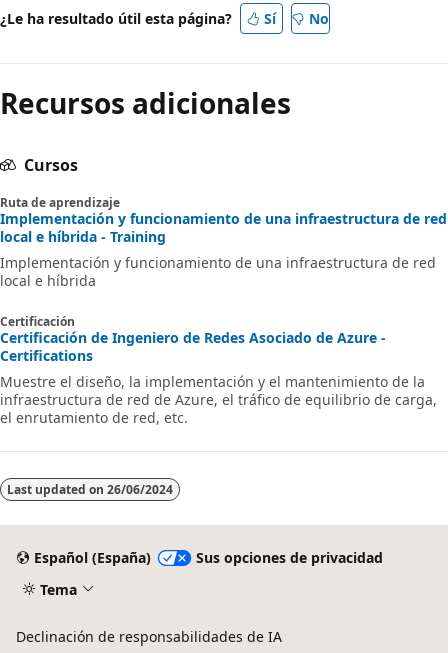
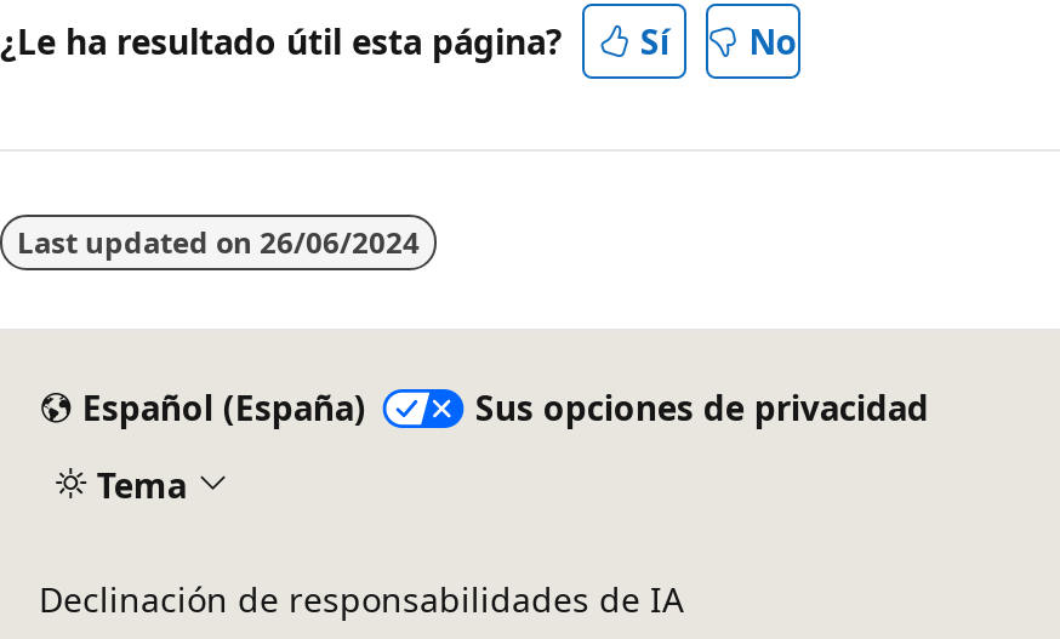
- Recursos adicionales
- Cursos
- Ruta de aprendizaje
- Implementación y funcionamiento de una infraestructura de red
- local e híbrida - Training
- Implementación y funcionamiento de una infraestructura de red
- local e híbrida
- Certificación
- Certificación de Ingeniero de Redes Asociado de Azure -
- Certifications
- Muestre el diseño, la implementación y el mantenimiento de la
- infraestructura de red de Azure, el tráfico de equilibrio de carga,
- el enrutamiento de red, etc.
